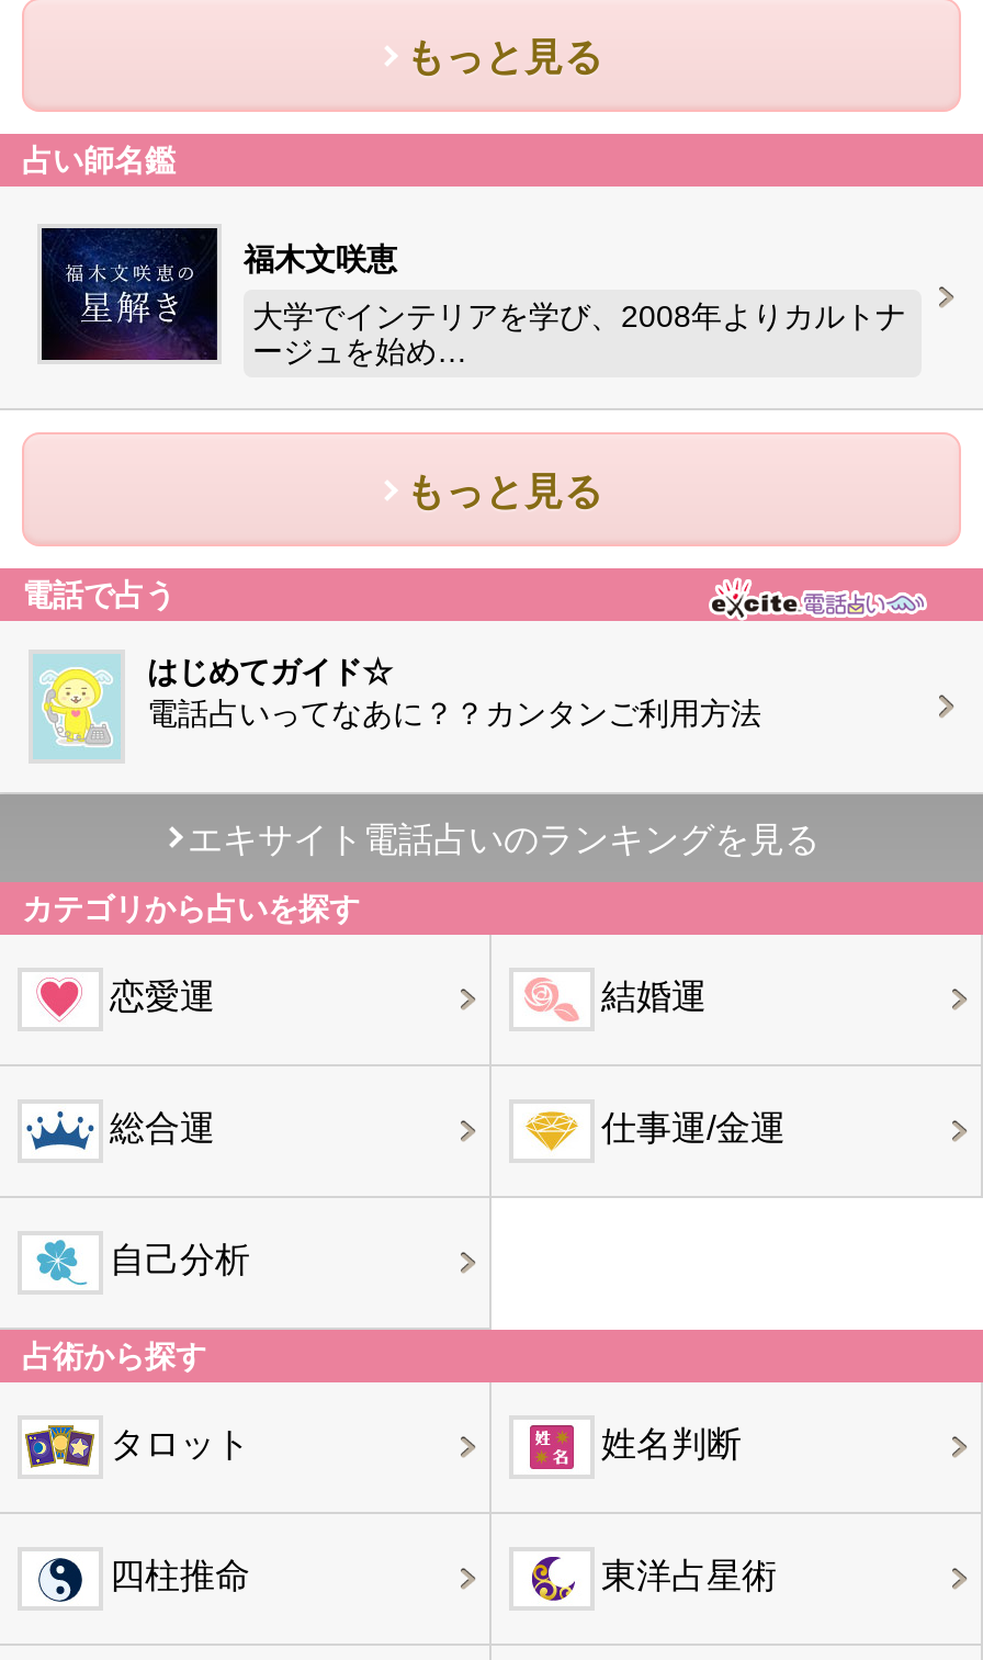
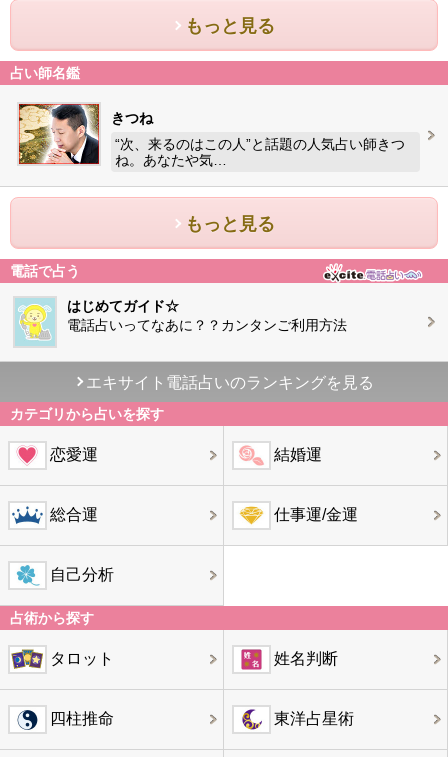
- [image]
- 福木文咲恵
+ [image]
+ きつね

- 大学でインテリアを学び、2008年よりカルトナ
- ージュを始め…
+ “次、来るのはこの人”と話題の人気占い師きつ
+ ね。あなたや気…
